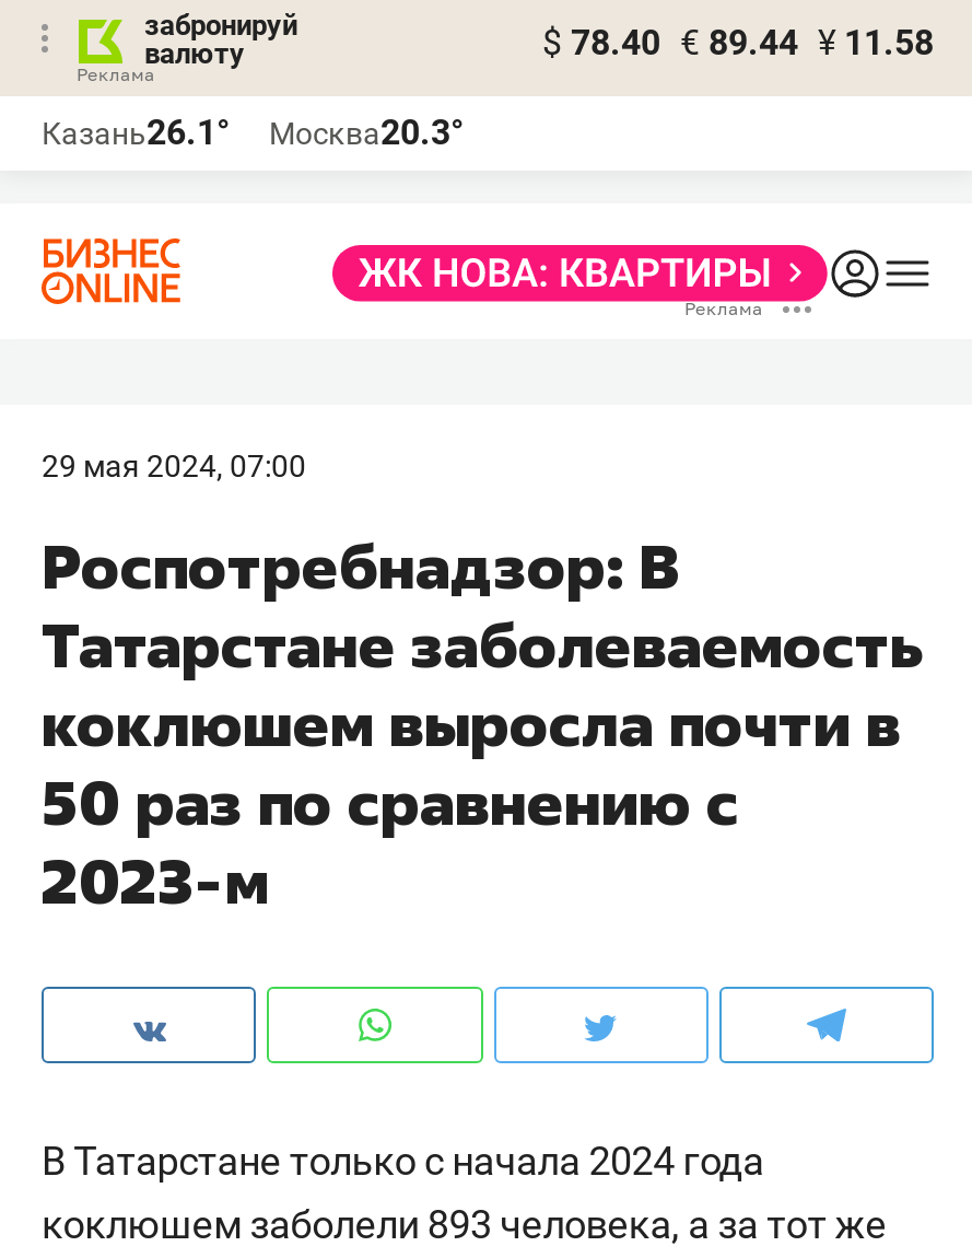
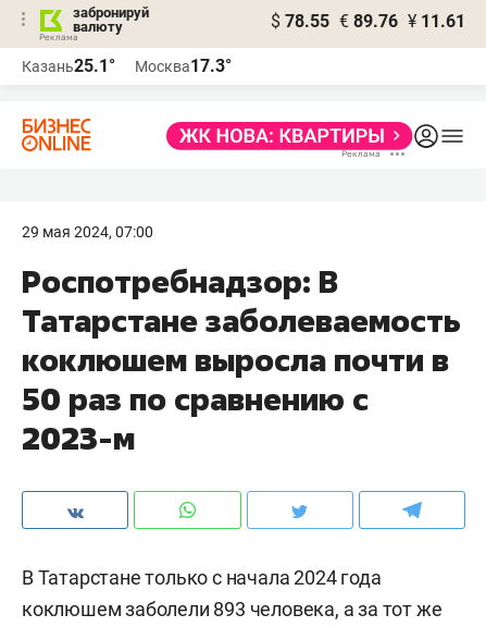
- $ 78.40 € 89.44 ¥ 11.58
+ $ 78.55 € 89.76 ¥ 11.61

- Казань26.1°
+ Казань25.1°

- Москва20.3°
+ Москва17.3°
